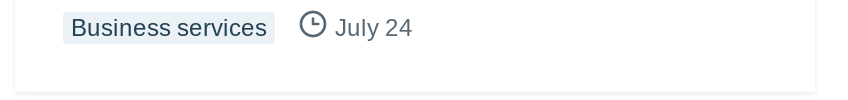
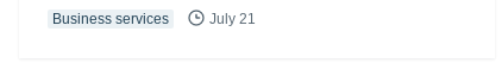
- July 24
+ July 21
